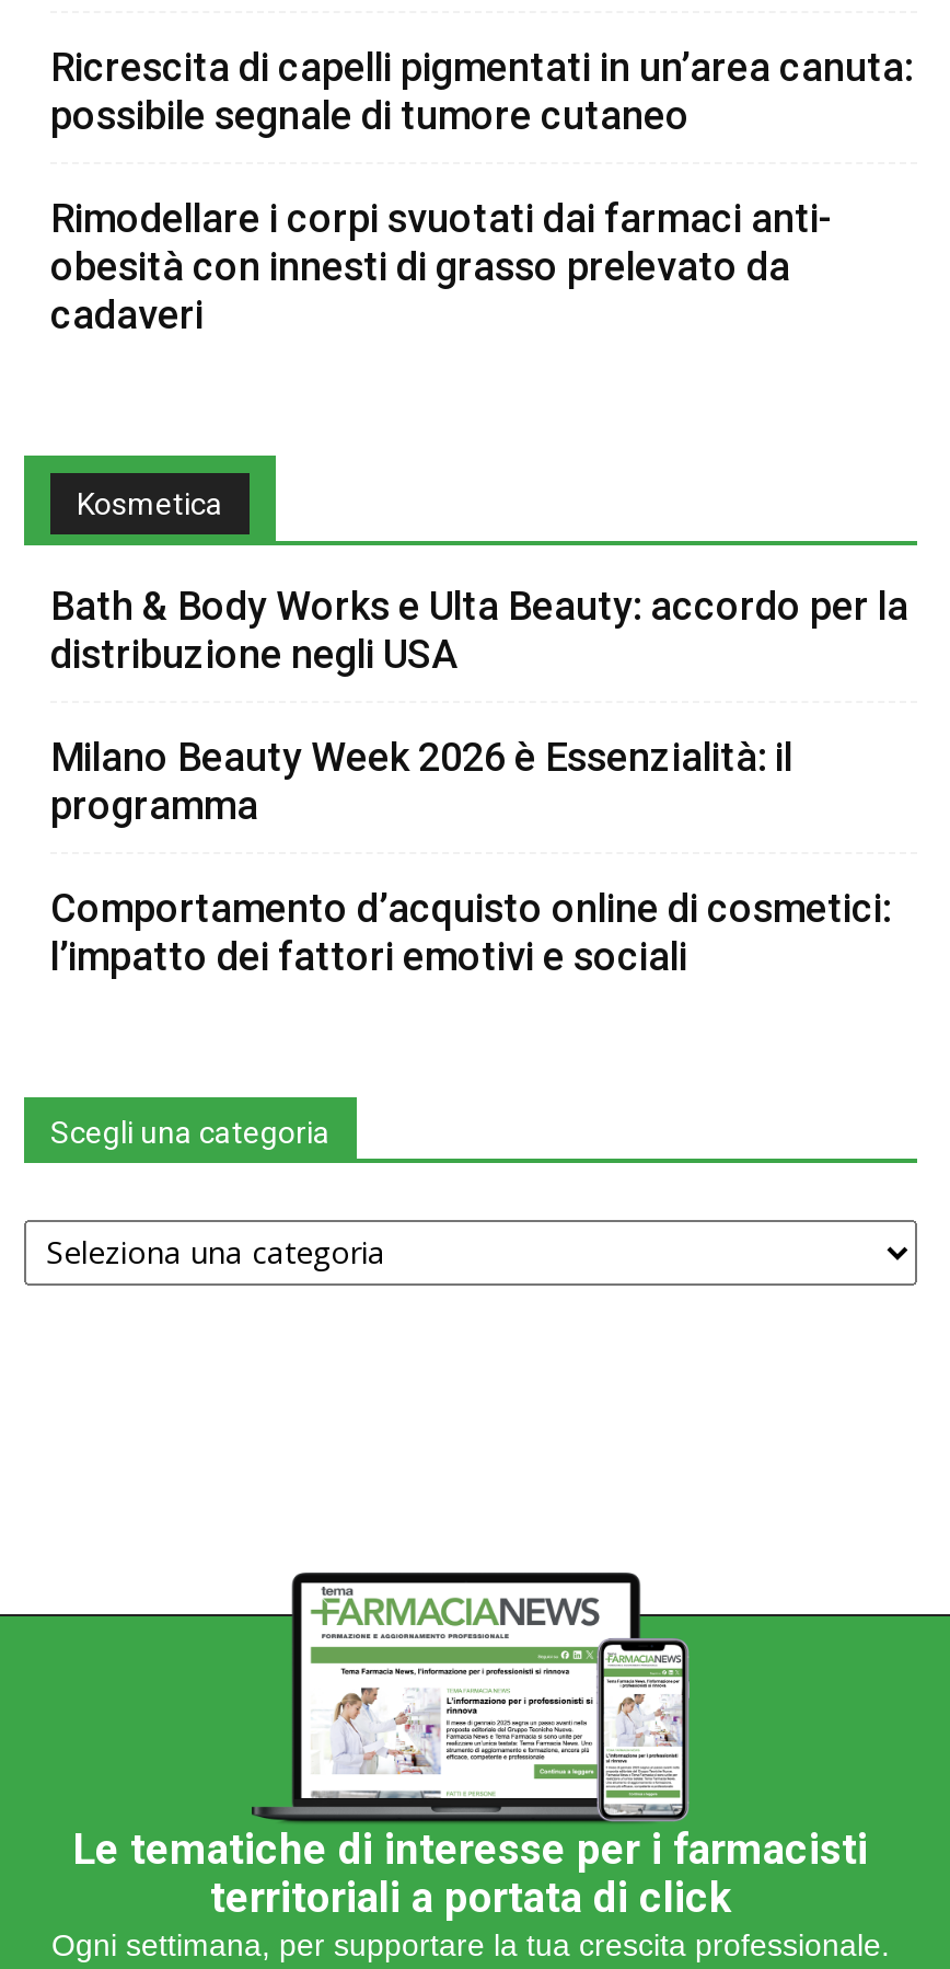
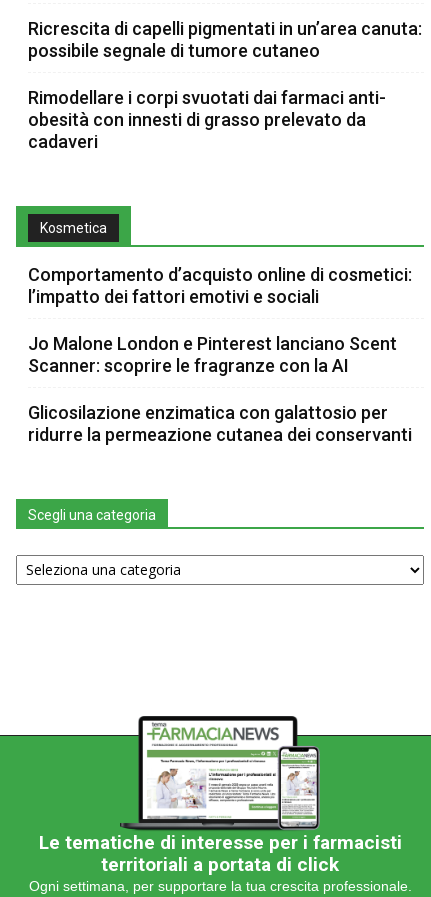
- Bath & Body Works e Ulta Beauty: accordo per la
- distribuzione negli USA
- Milano Beauty Week 2026 è Essenzialità: il
- programma

moved up: Comportamento d’acquisto online di cosmetici: | l’impatto dei fattori emotivi e sociali

+ Jo Malone London e Pinterest lanciano Scent
+ Scanner: scoprire le fragranze con la AI
+ Glicosilazione enzimatica con galattosio per
+ ridurre la permeazione cutanea dei conservanti
